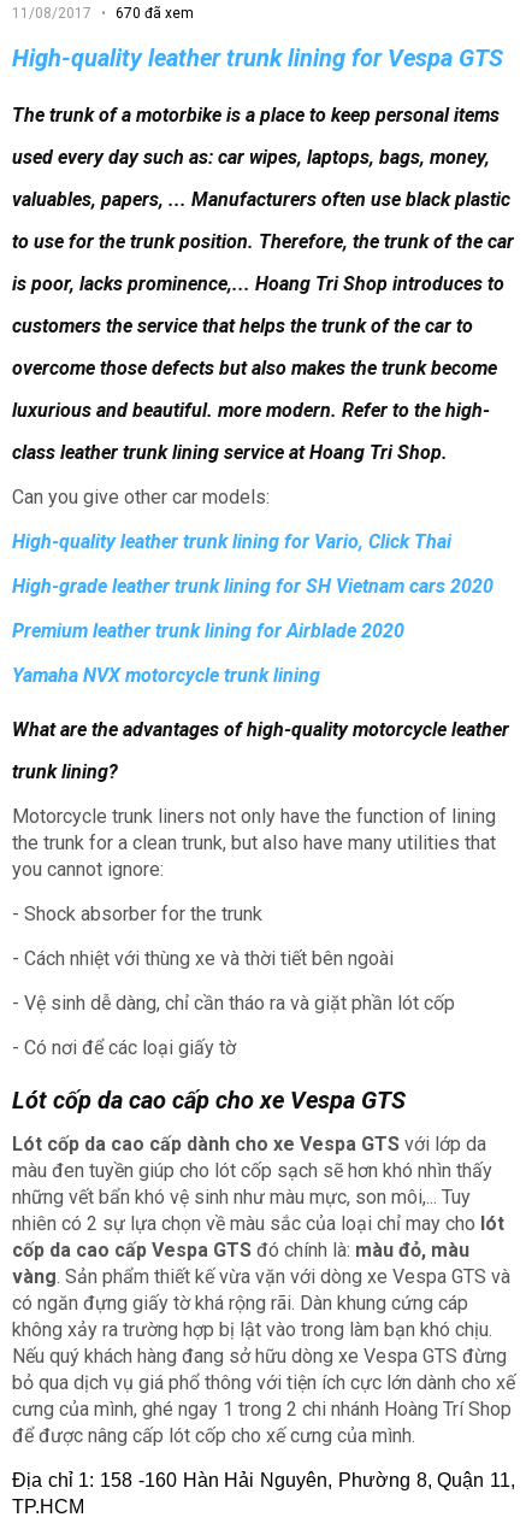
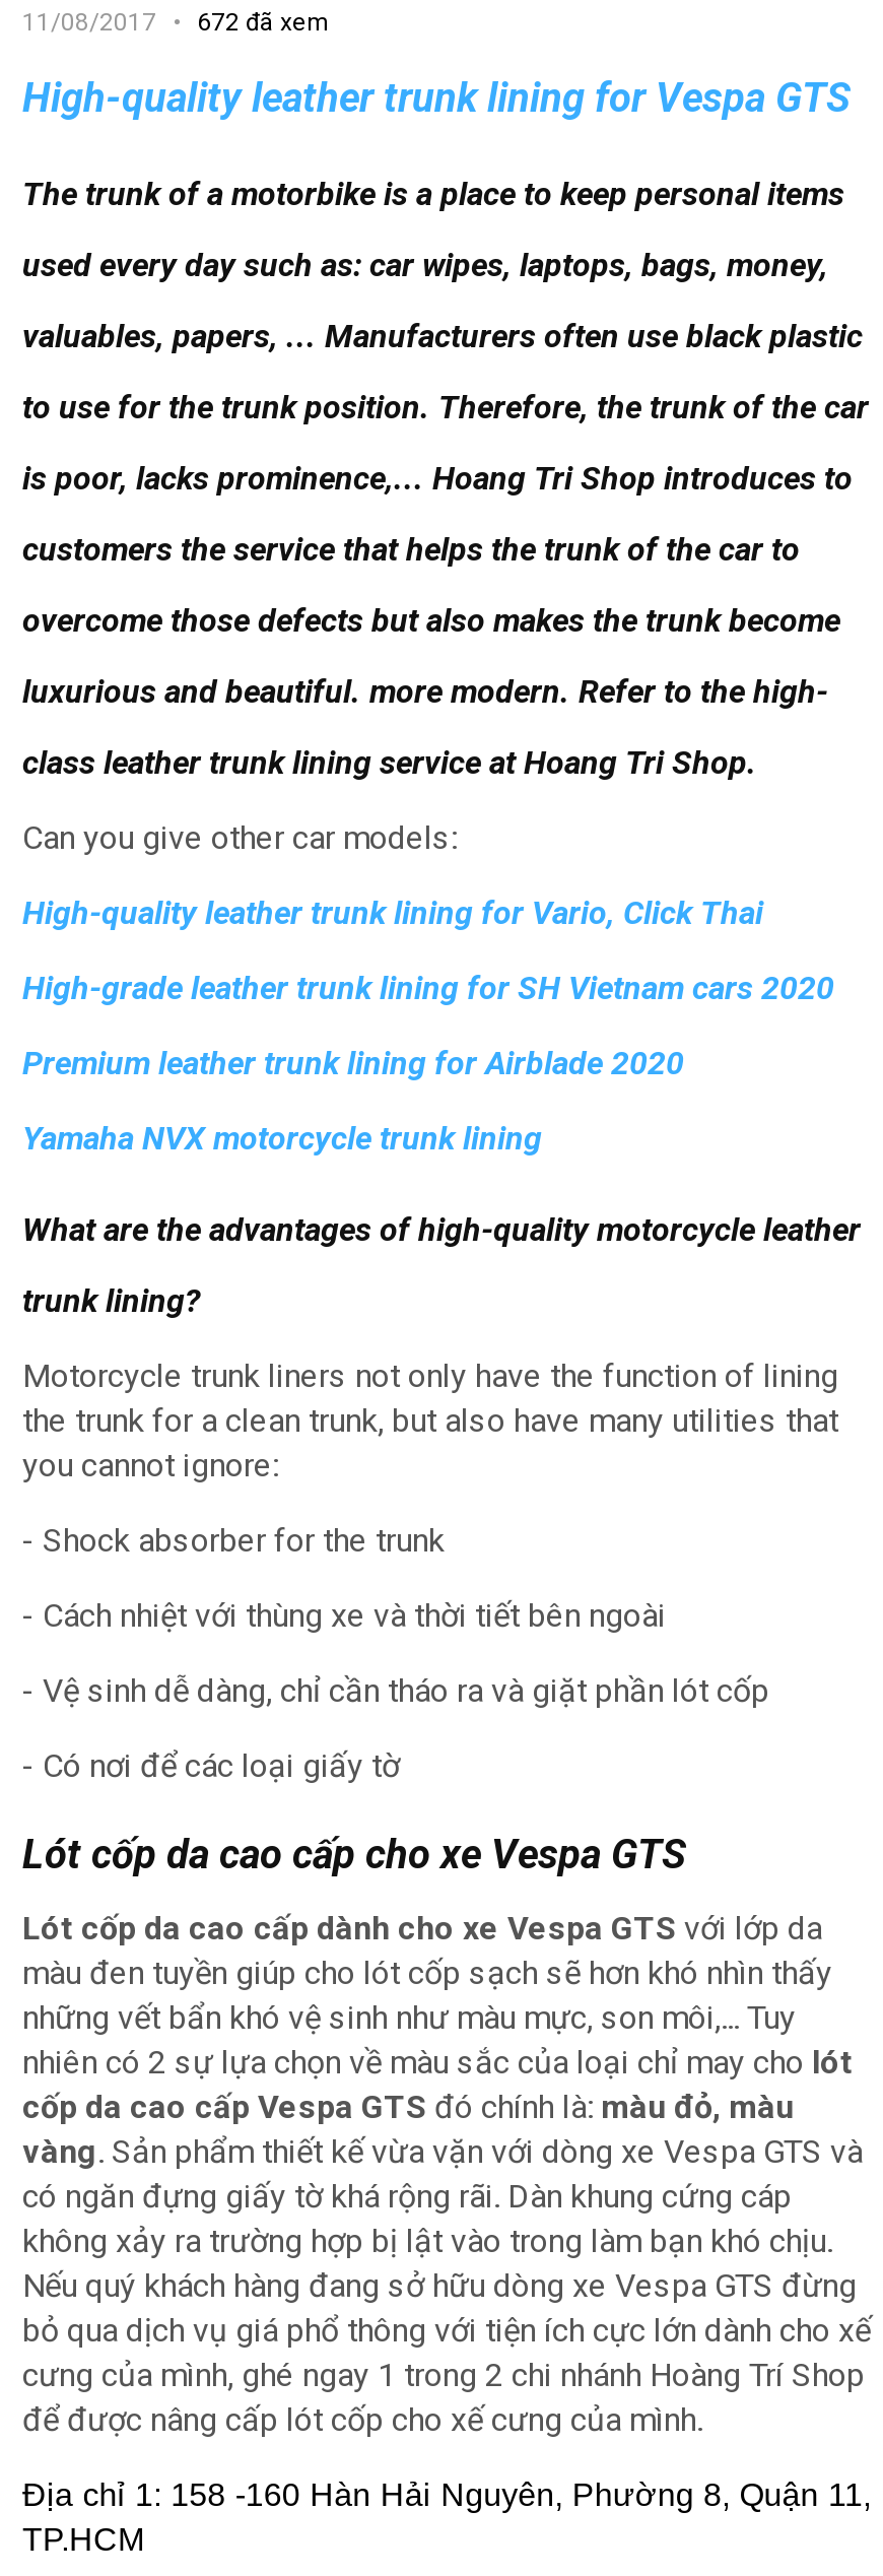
- 11/08/2017 670 đã xem
+ 11/08/2017 672 đã xem
